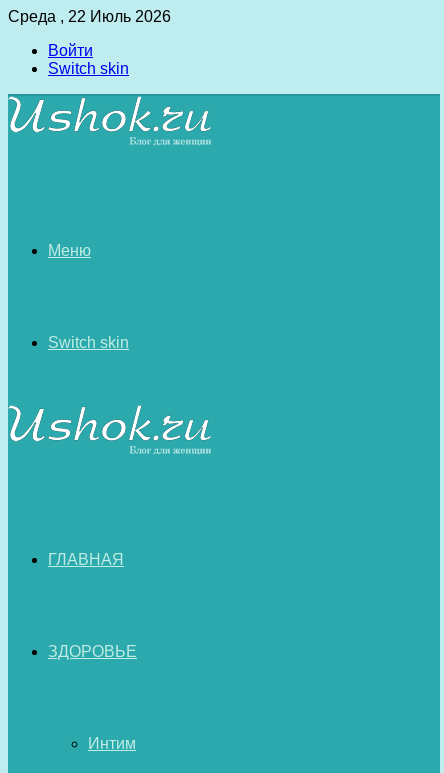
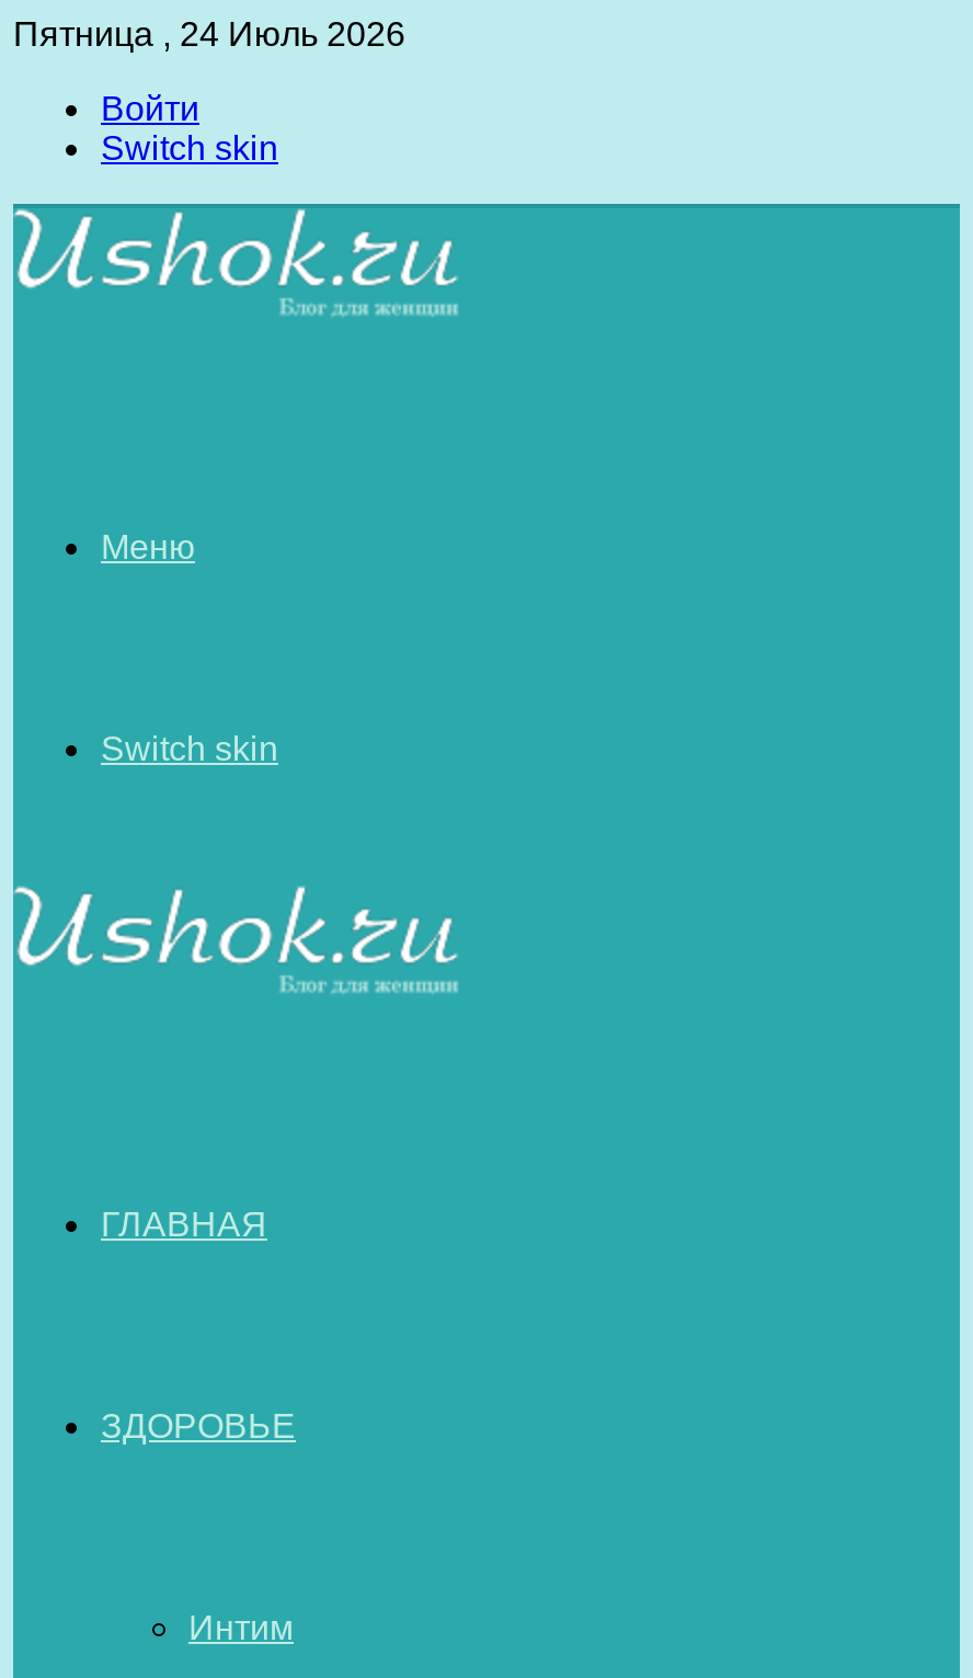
- Среда , 22 Июль 2026
+ Пятница , 24 Июль 2026
